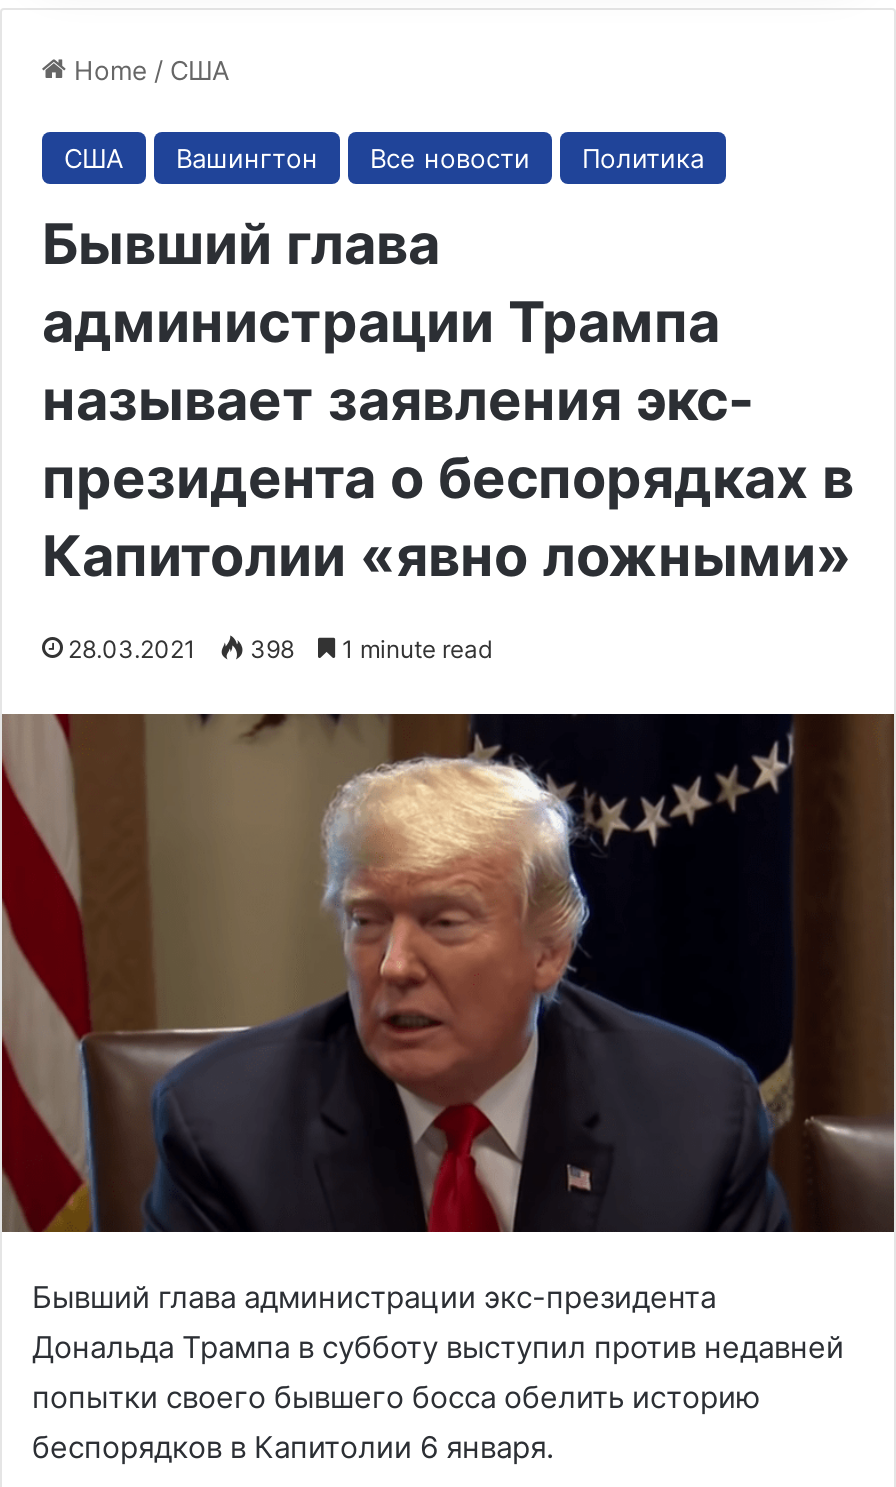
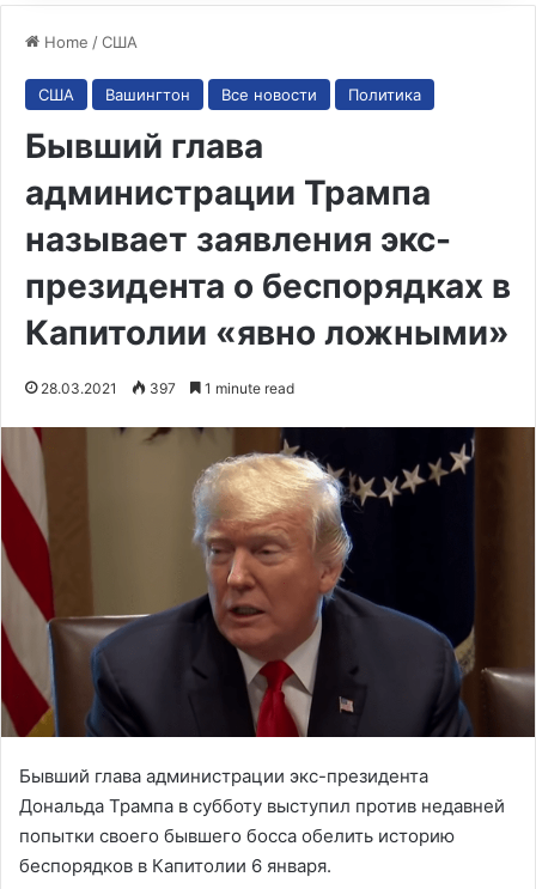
- 28.03.2021 398 1 minute read
+ 28.03.2021 397 1 minute read
